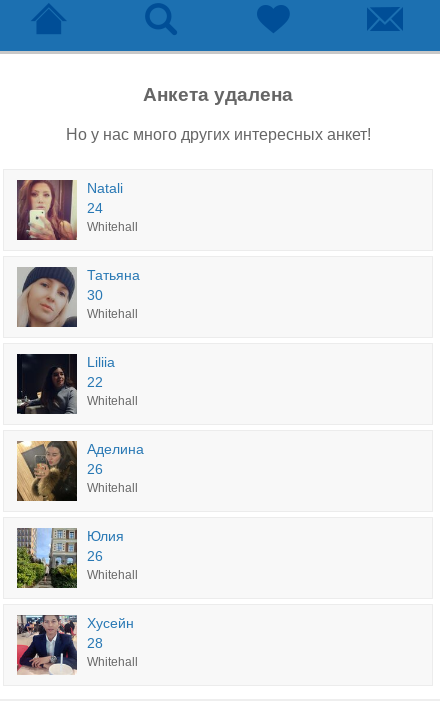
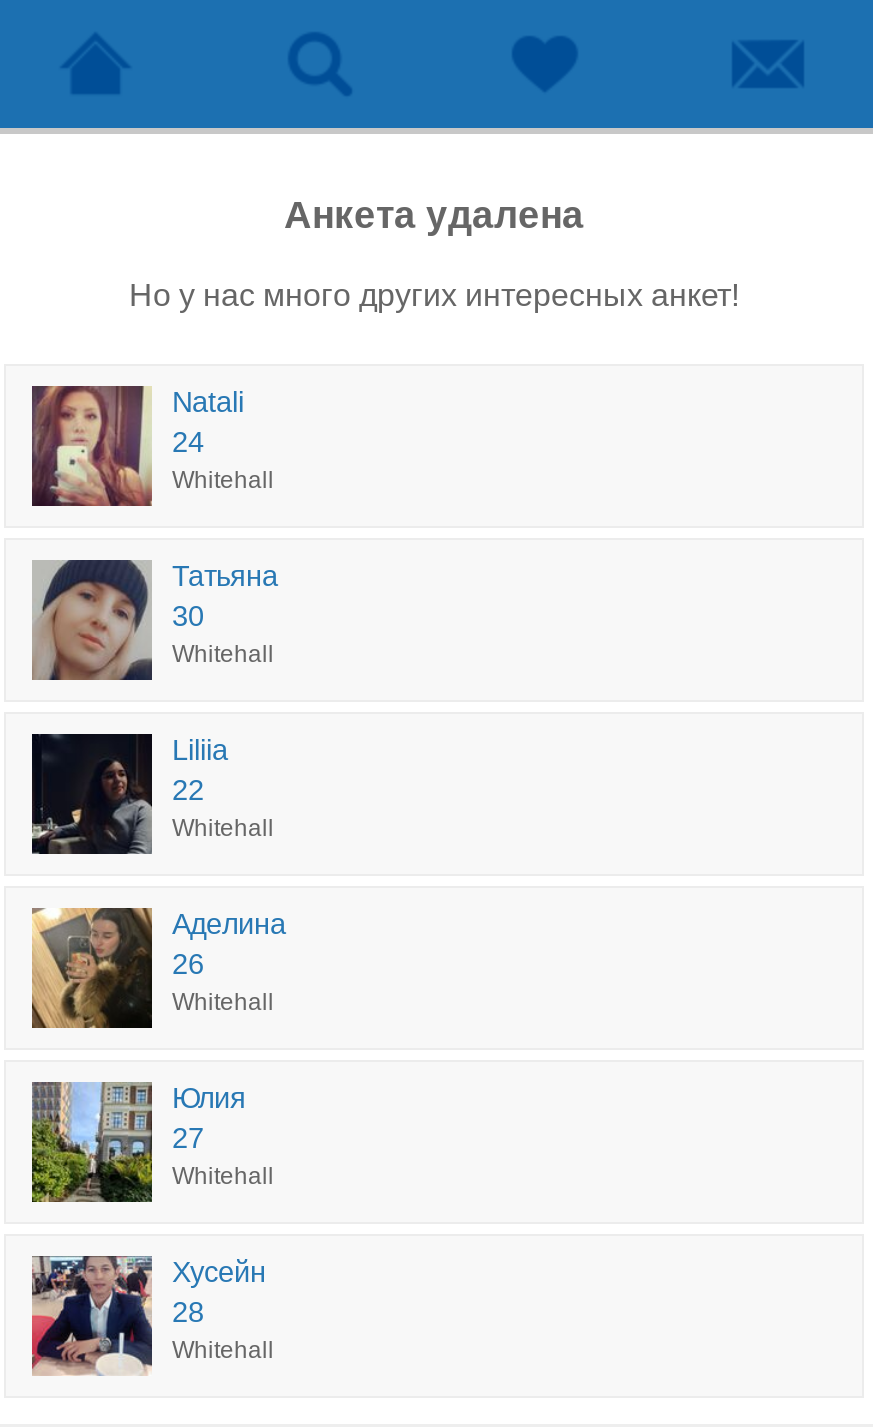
- 26
+ 27
